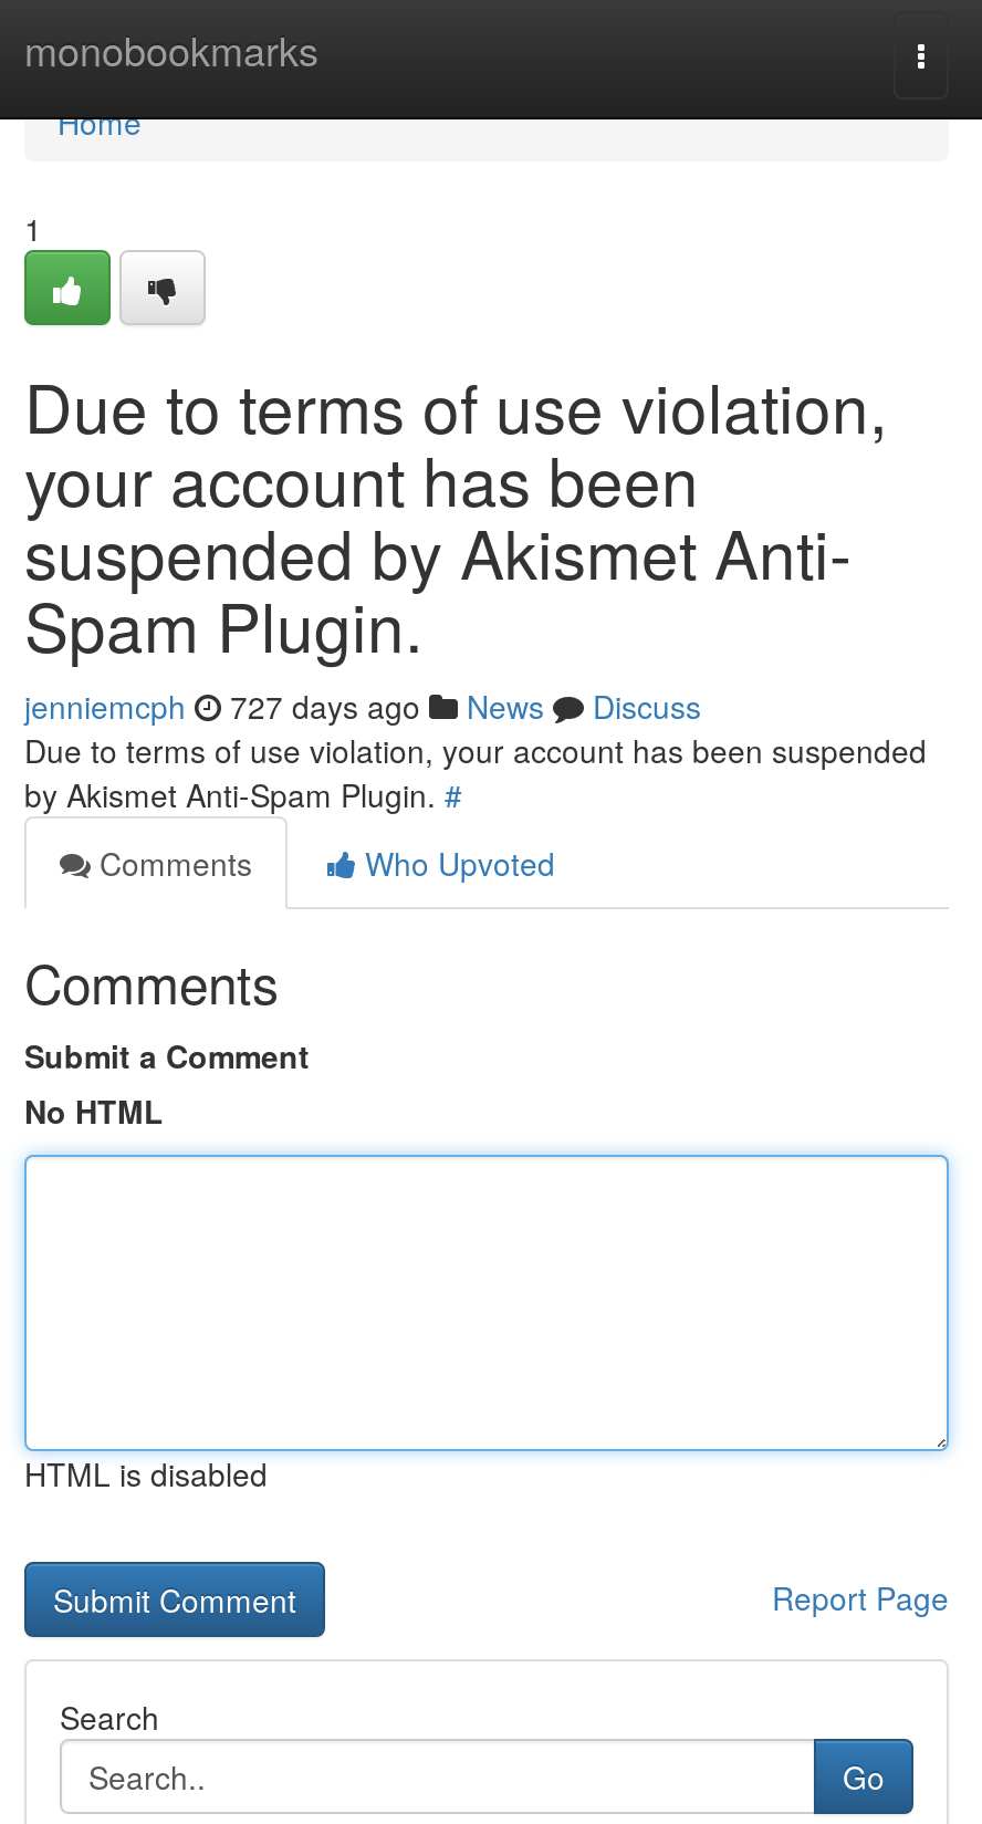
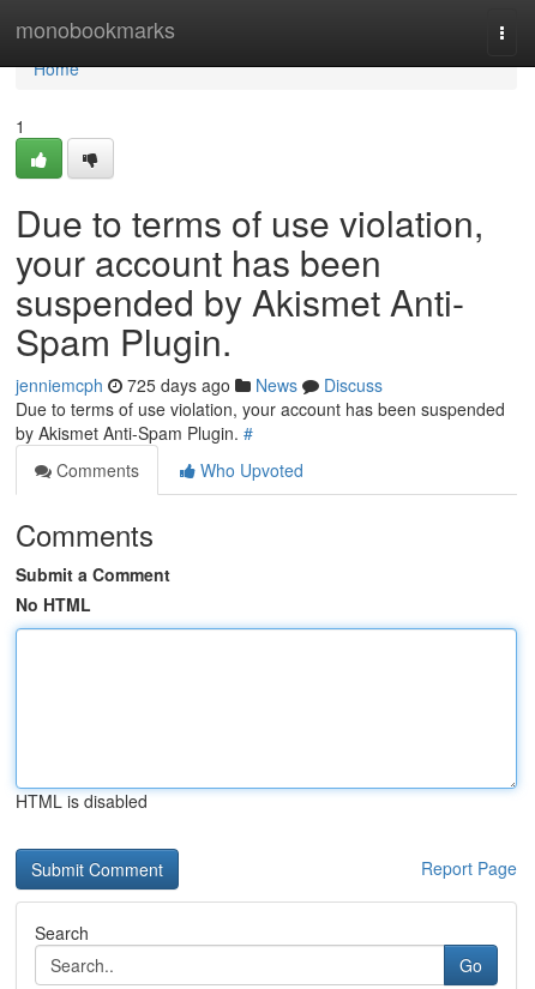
- jenniemcph 727 days ago News Discuss
+ jenniemcph 725 days ago News Discuss
